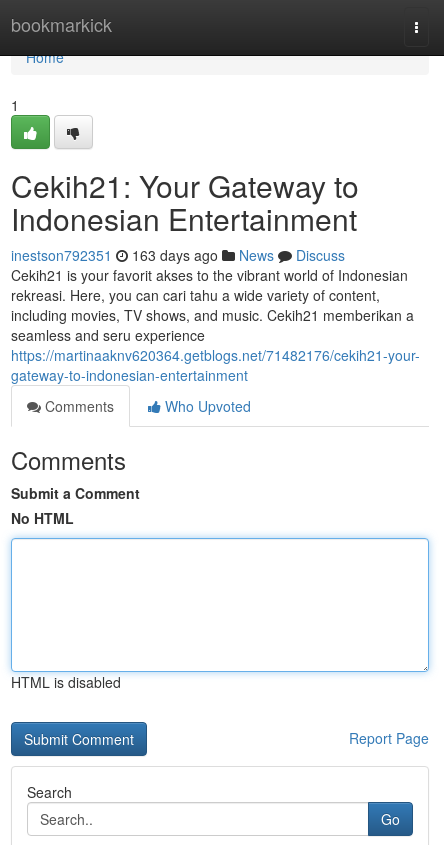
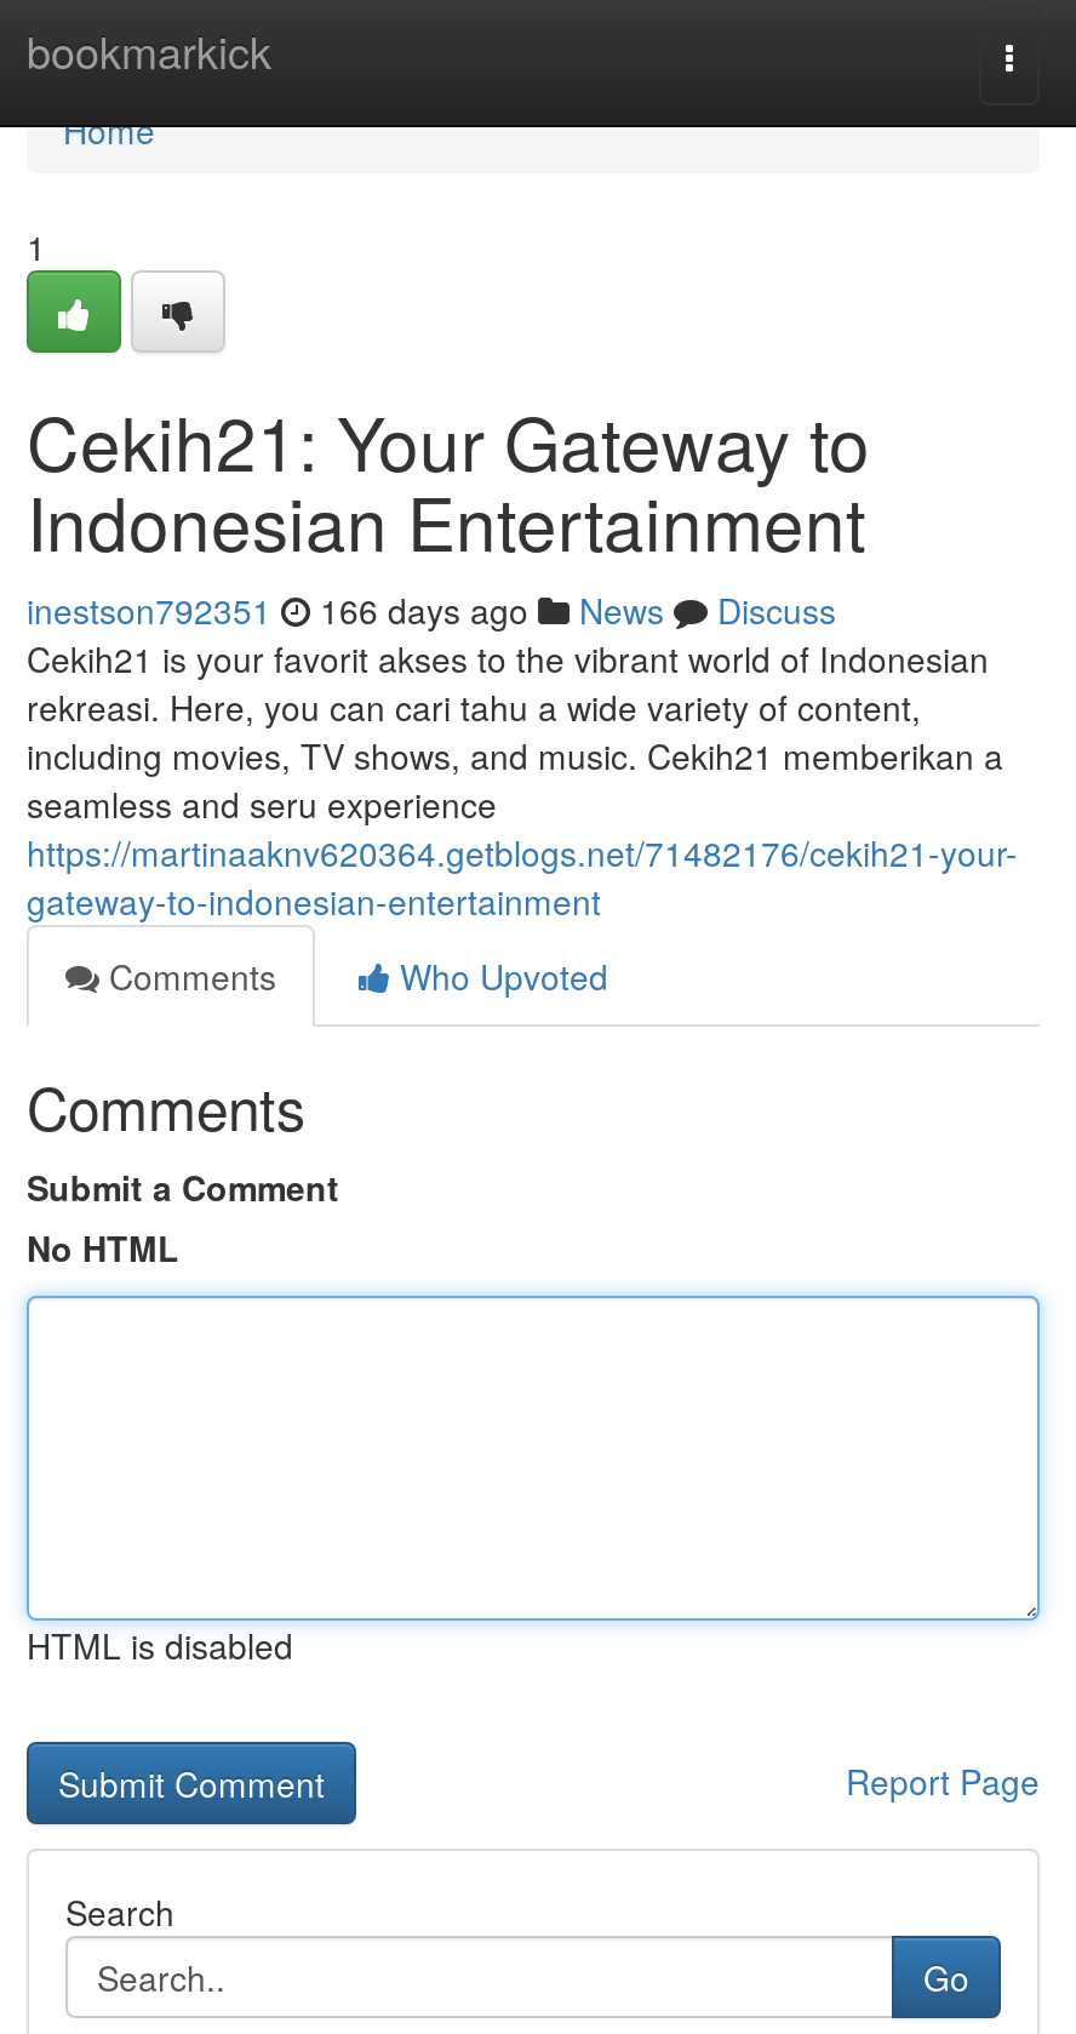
- inestson792351 163 days ago News Discuss
+ inestson792351 166 days ago News Discuss
